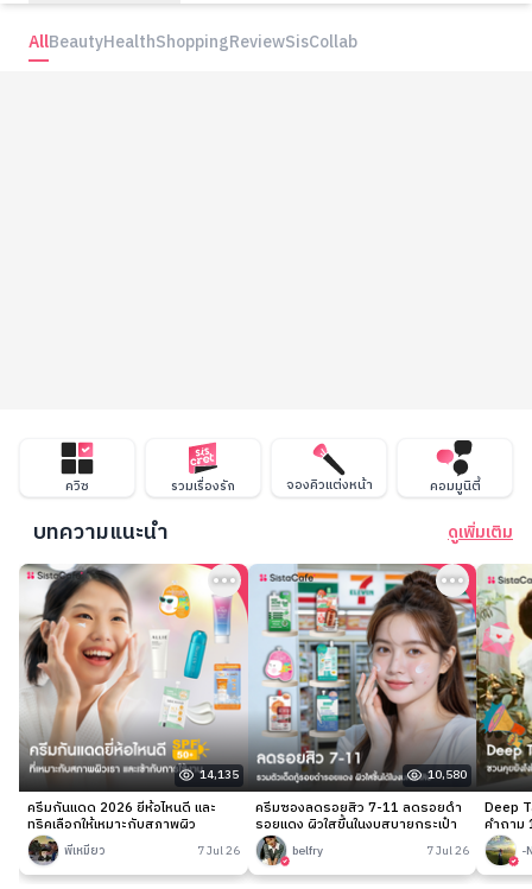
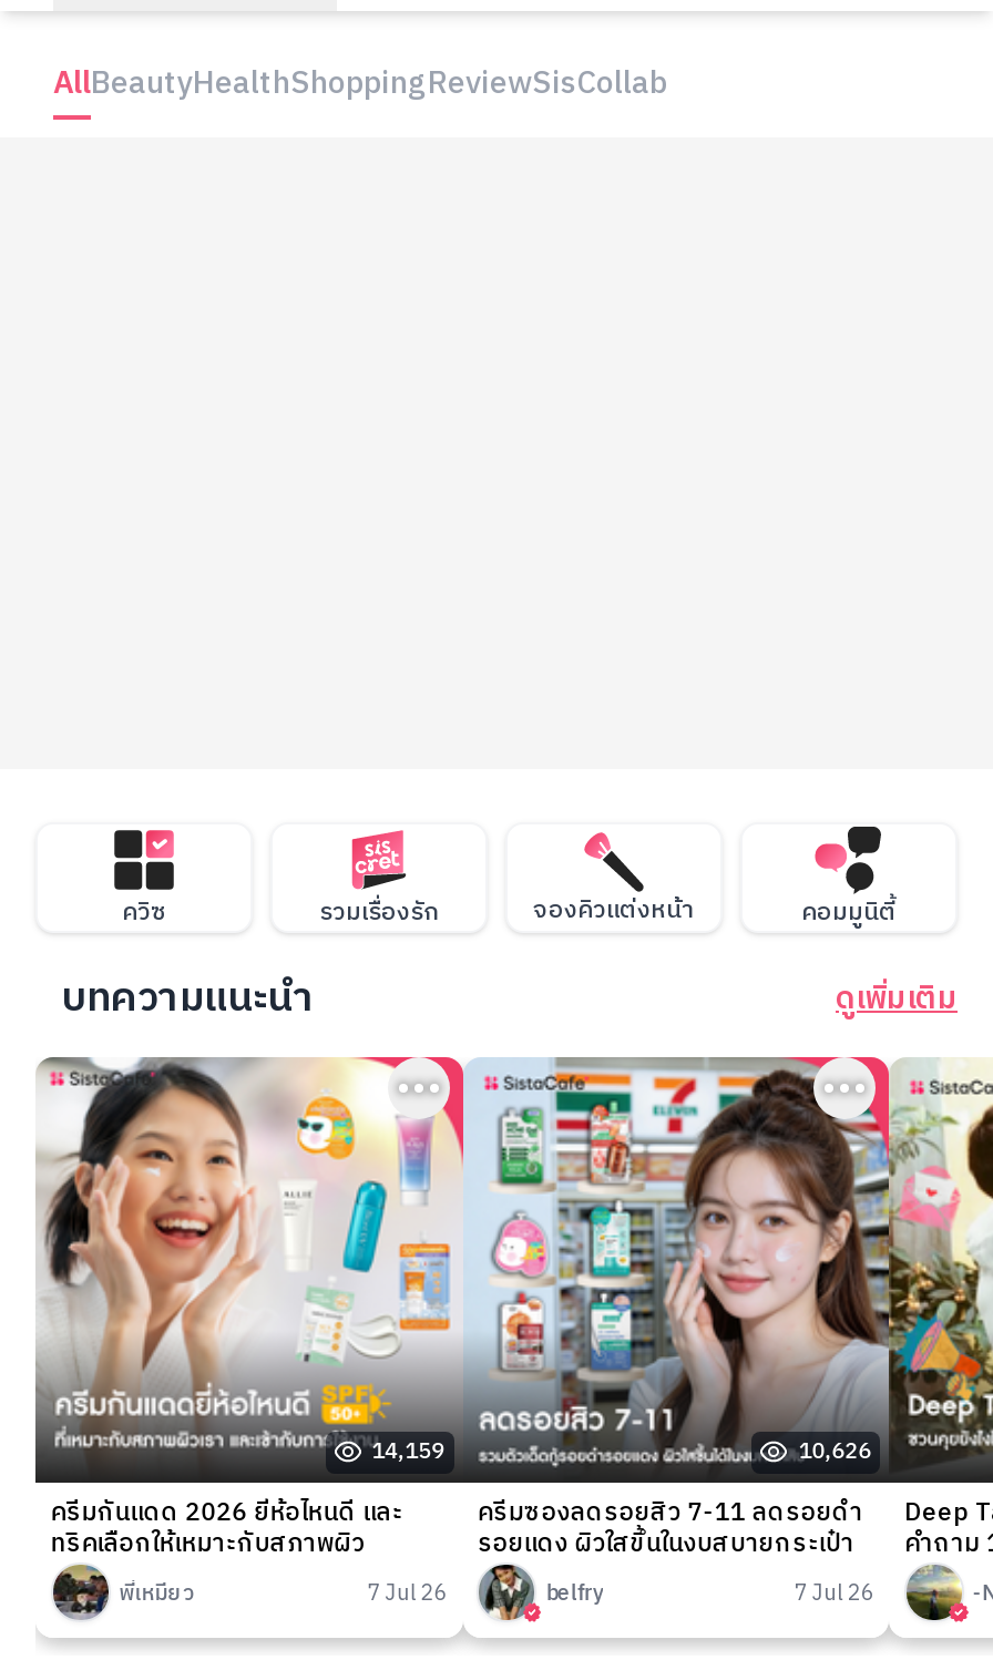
- 14,135
+ 14,159

- 10,580
+ 10,626
